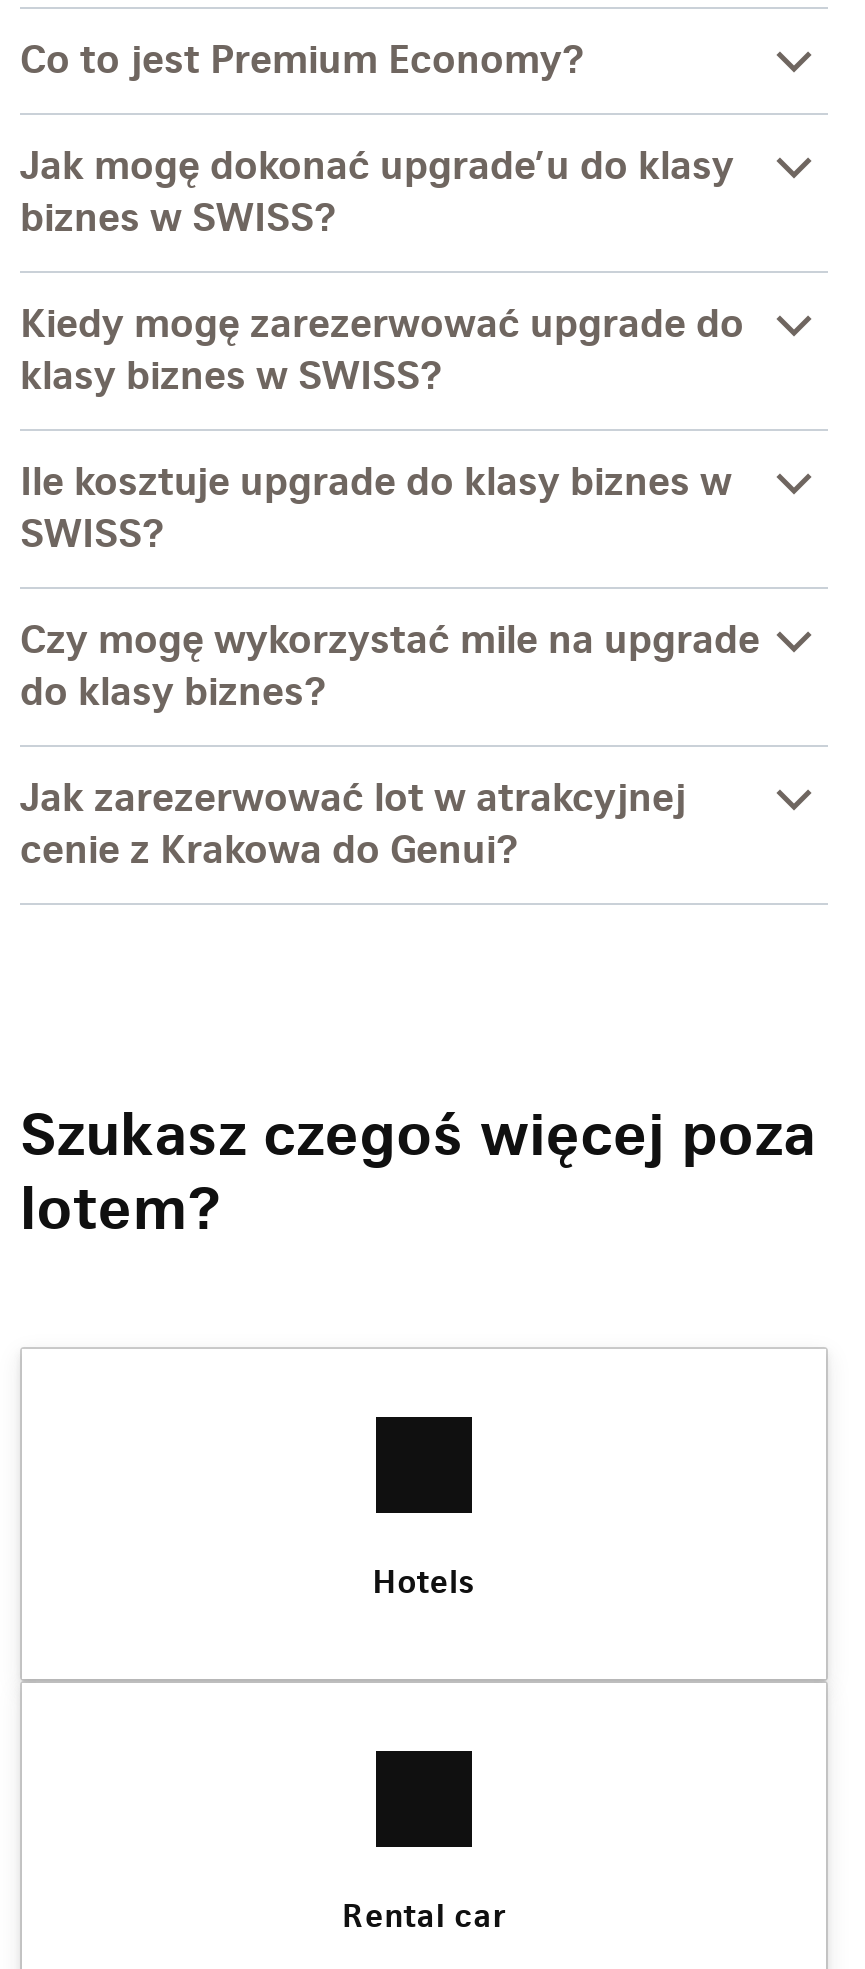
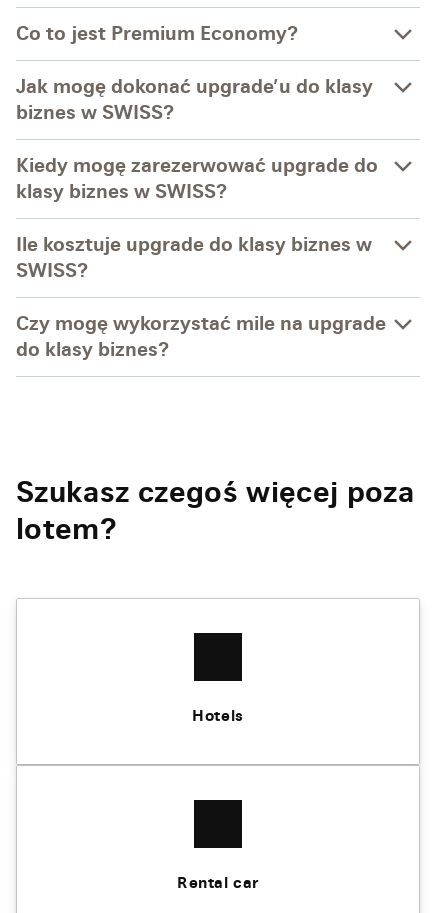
- Jak zarezerwować lot w atrakcyjnej
- cenie z Krakowa do Genui?
